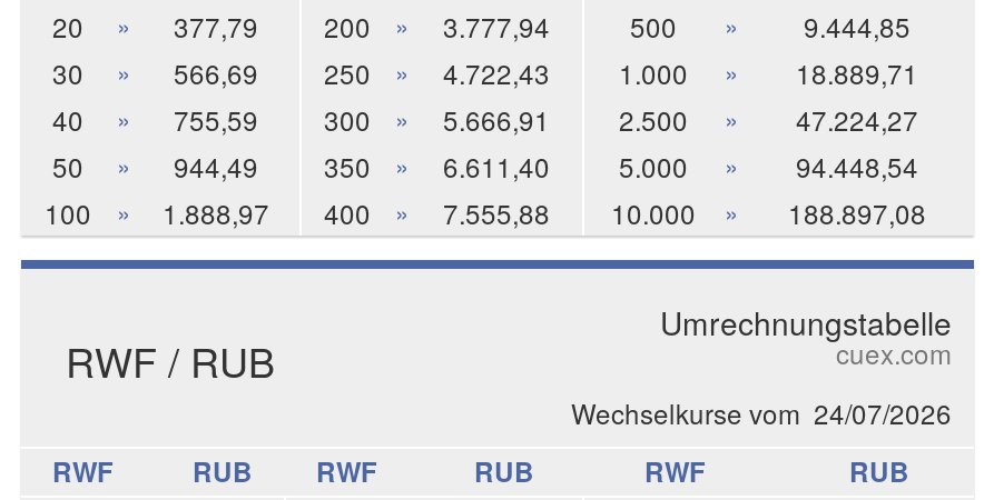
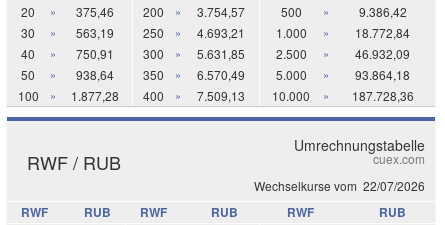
- 377,79
+ 375,46

- 3.777,94
+ 3.754,57

- 9.444,85
+ 9.386,42

- 566,69
+ 563,19

- 4.722,43
+ 4.693,21

- 18.889,71
+ 18.772,84

- 755,59
+ 750,91

- 5.666,91
+ 5.631,85

- 47.224,27
+ 46.932,09

- 944,49
+ 938,64

- 6.611,40
+ 6.570,49

- 94.448,54
+ 93.864,18

- 1.888,97
+ 1.877,28

- 7.555,88
+ 7.509,13

- 188.897,08
+ 187.728,36

- Wechselkurse vom 24/07/2026
+ Wechselkurse vom 22/07/2026
